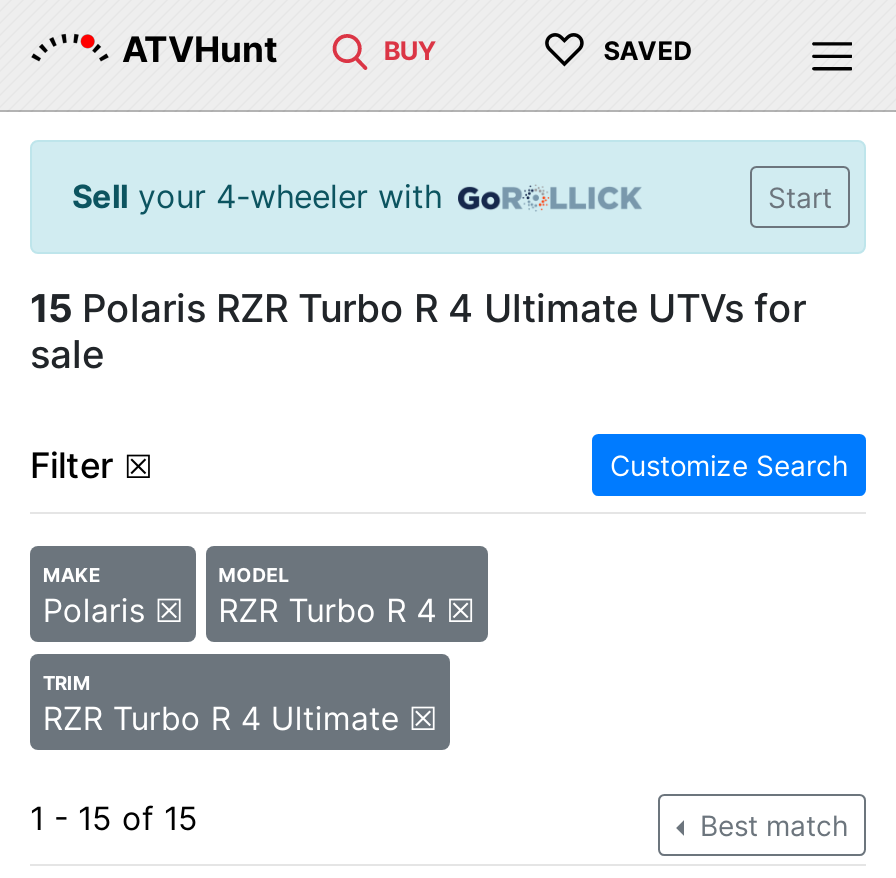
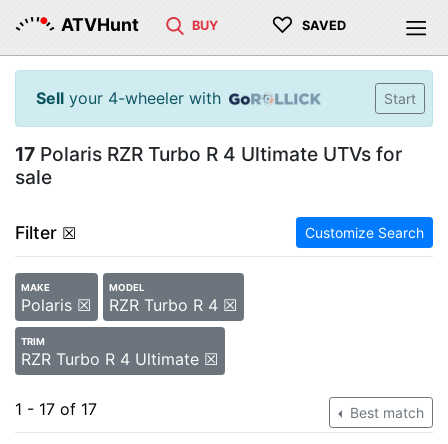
- 15 Polaris RZR Turbo R 4 Ultimate UTVs for
+ 17 Polaris RZR Turbo R 4 Ultimate UTVs for

- 1 - 15 of 15
+ 1 - 17 of 17
